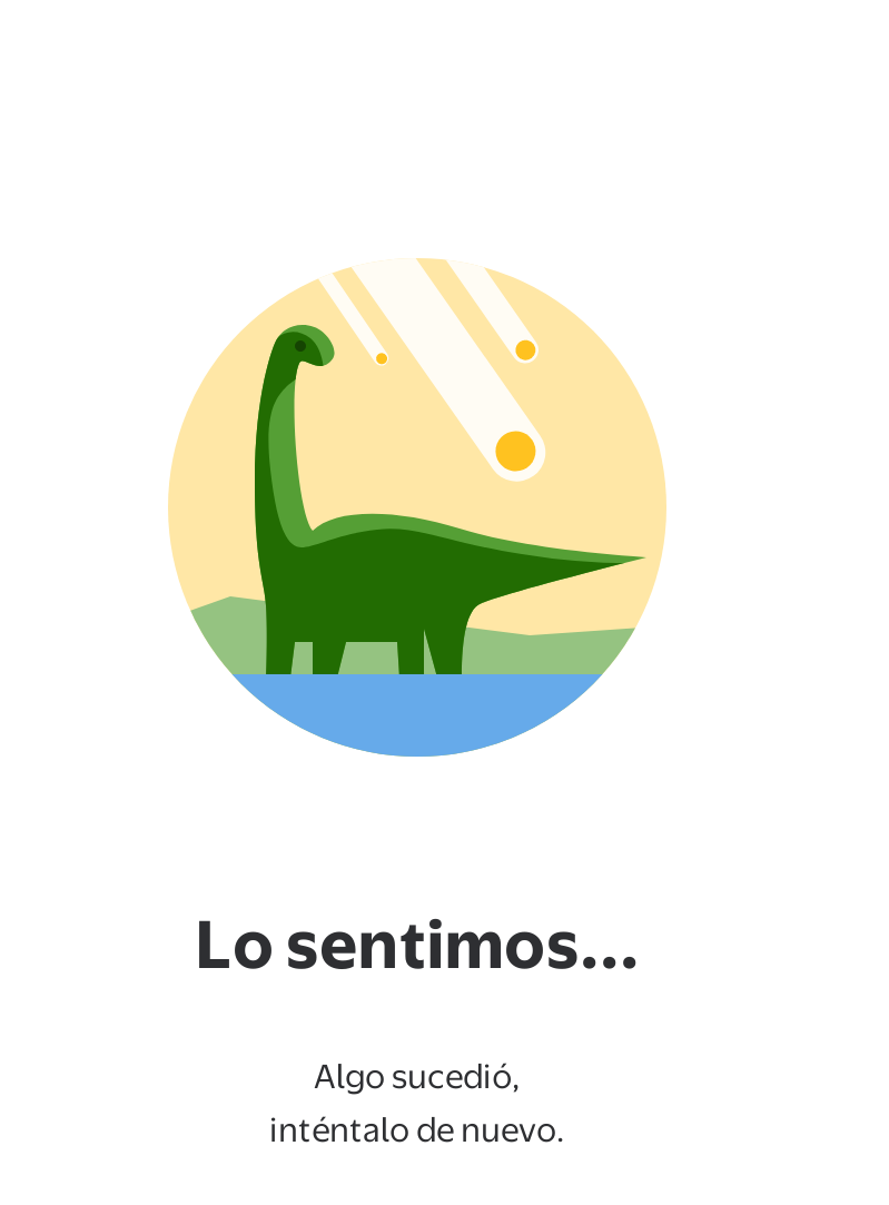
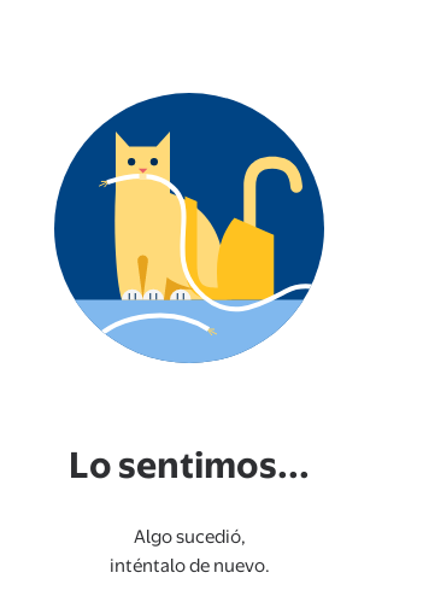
- [image]
+ [image]
